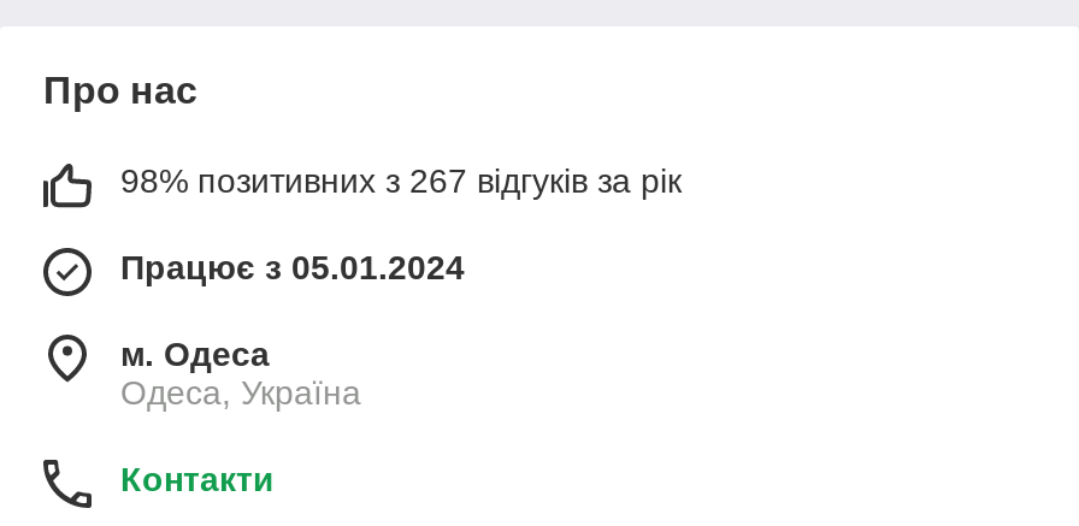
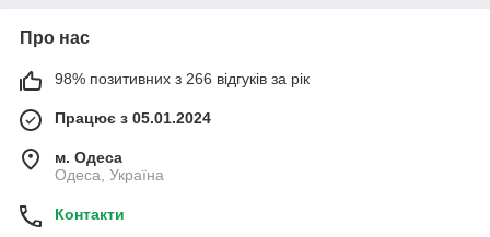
- 98% позитивних з 267 відгуків за рік
+ 98% позитивних з 266 відгуків за рік
